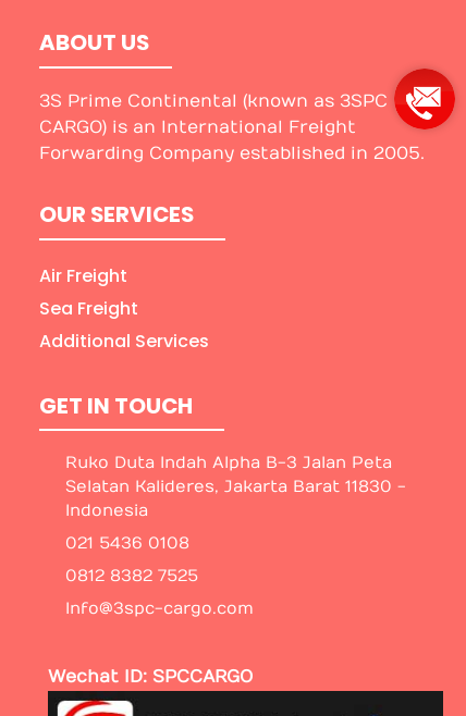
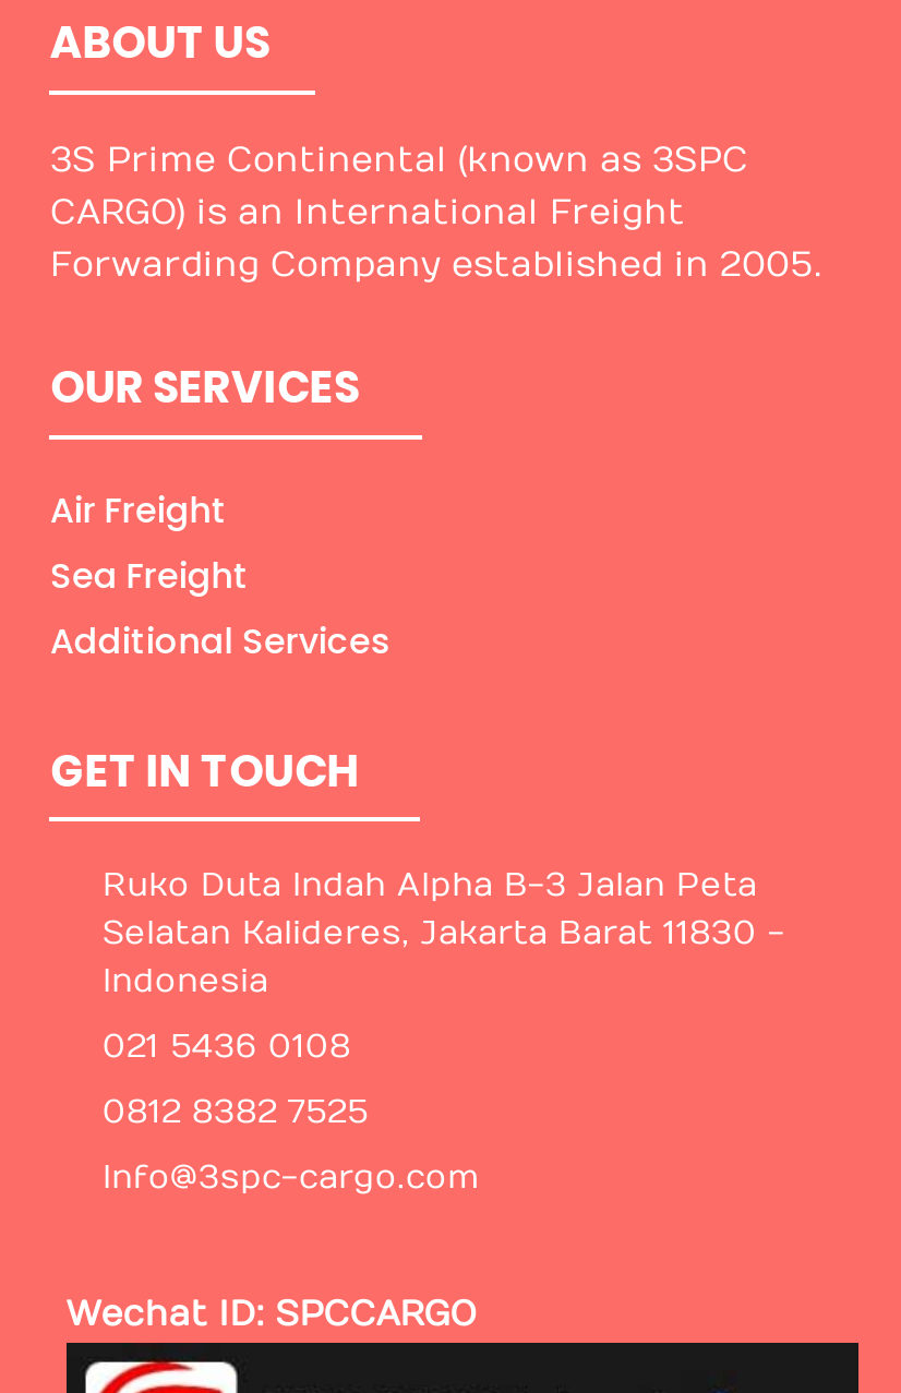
- [image]
